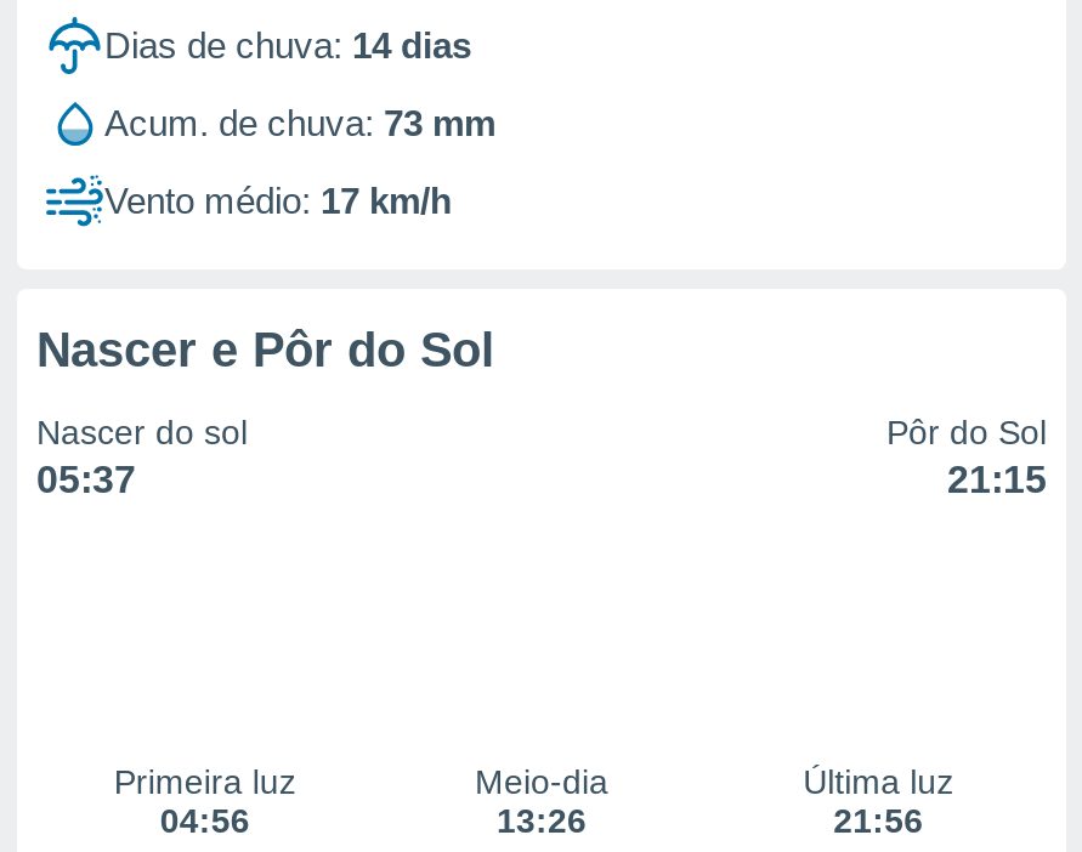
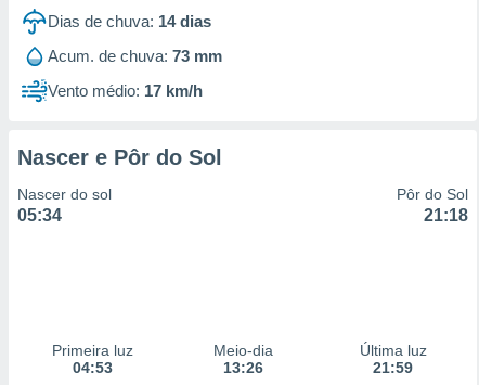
- 05:37
+ 05:34

- 21:15
+ 21:18

- 04:56
+ 04:53

- 21:56
+ 21:59
